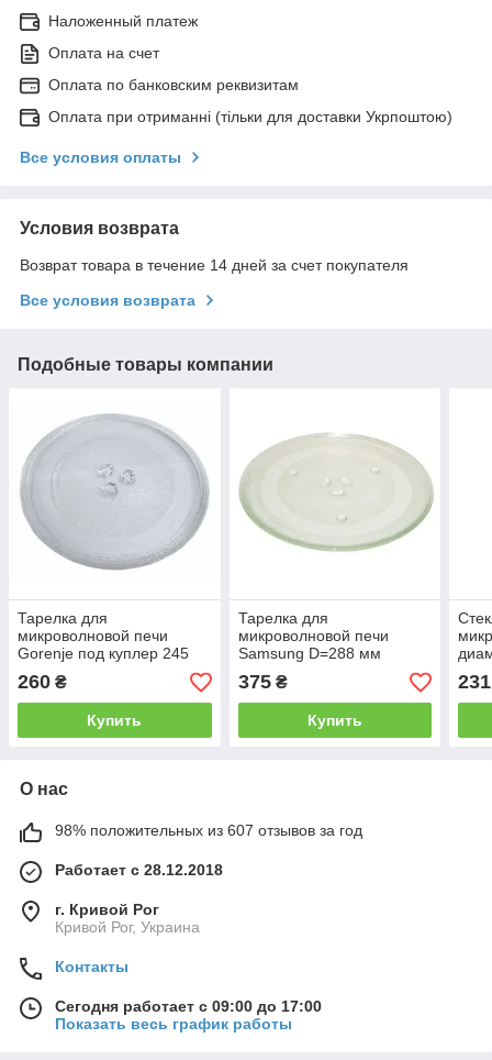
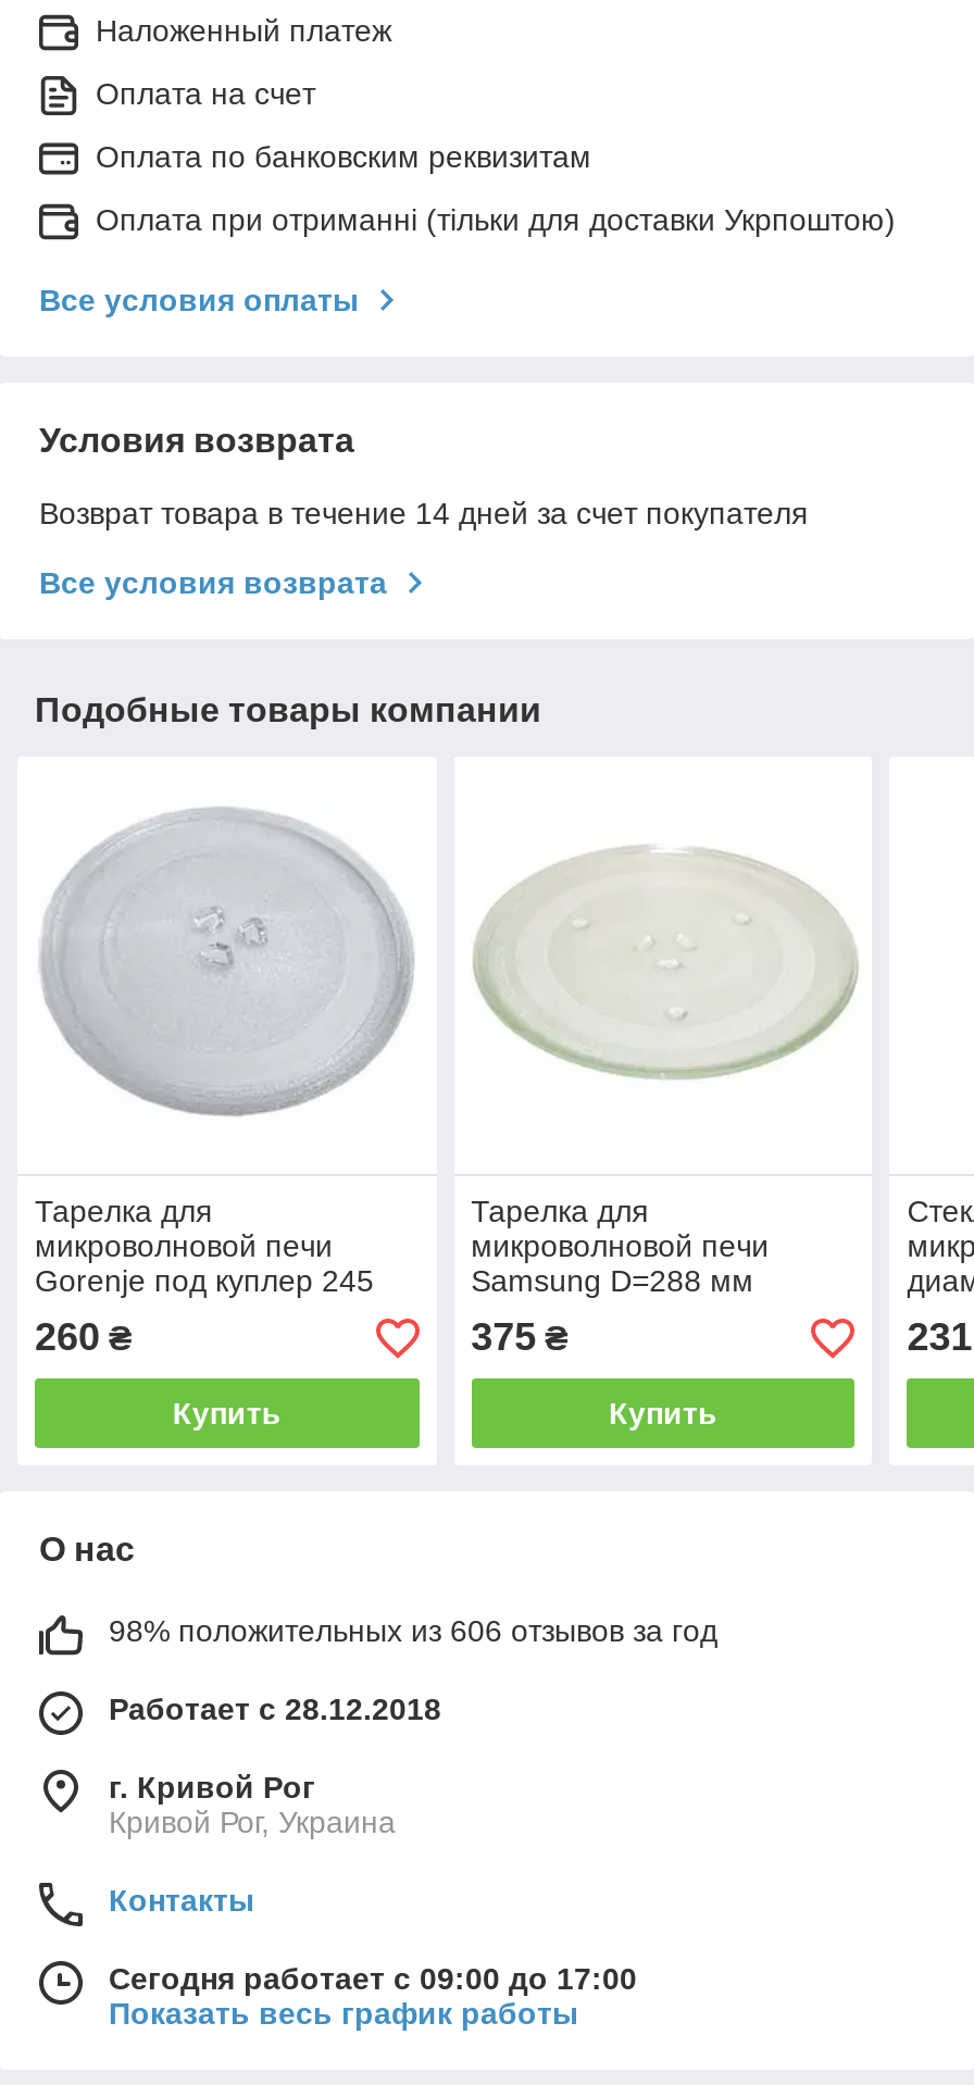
- 98% положительных из 607 отзывов за год
+ 98% положительных из 606 отзывов за год
